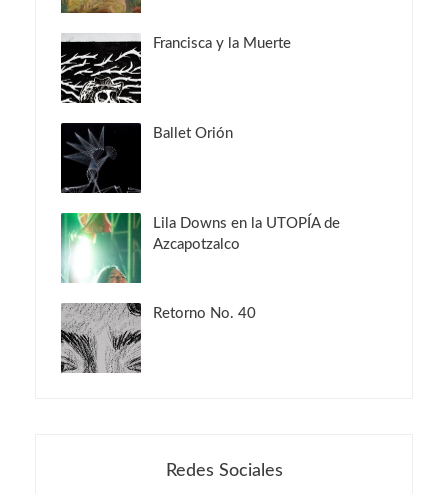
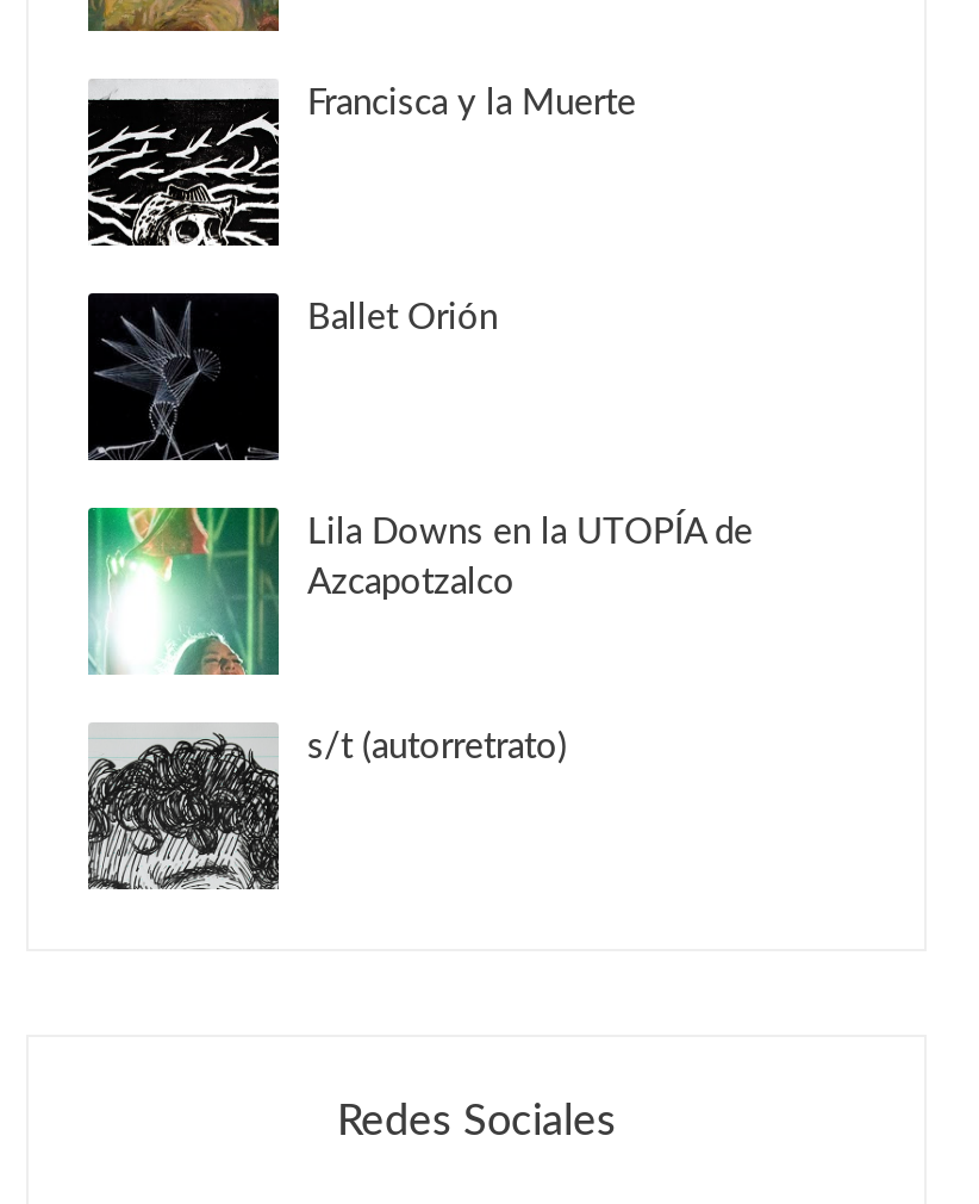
- [image]
- Retorno No. 40
+ [image]
+ s/t (autorretrato)
